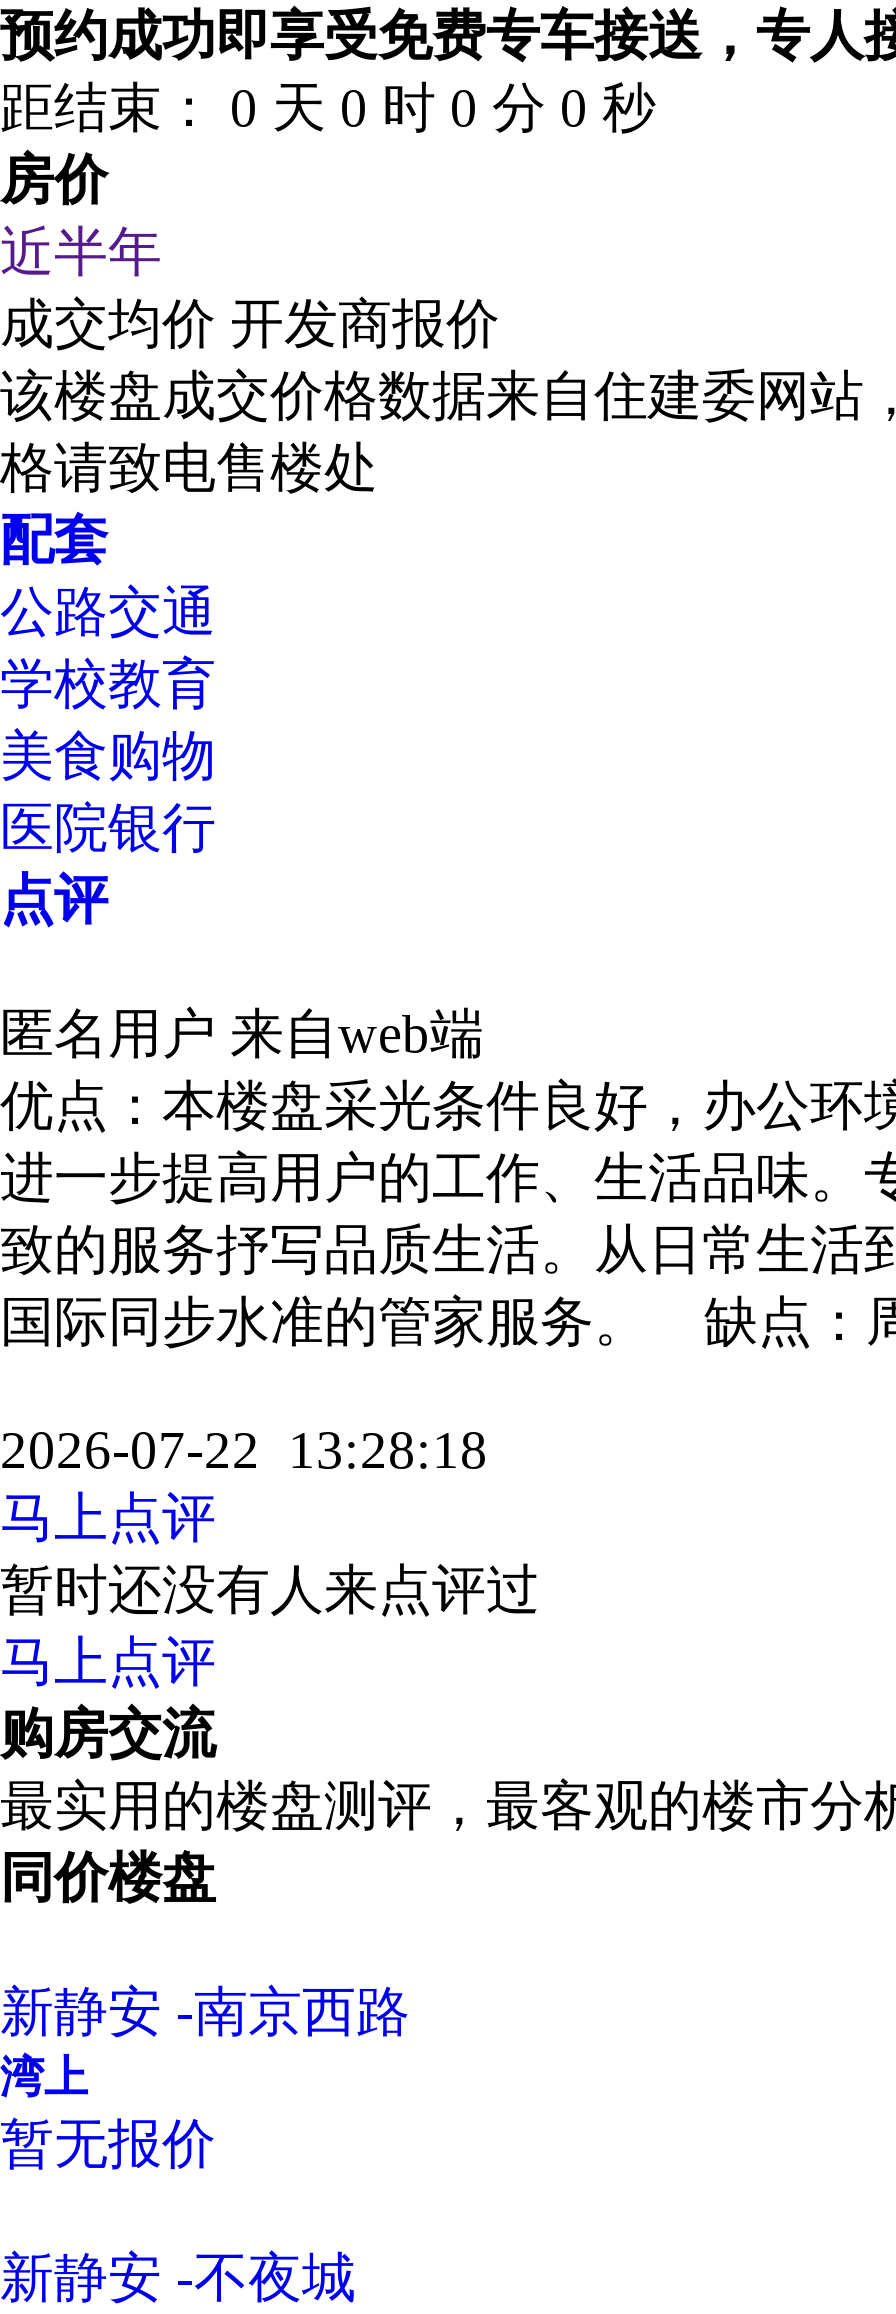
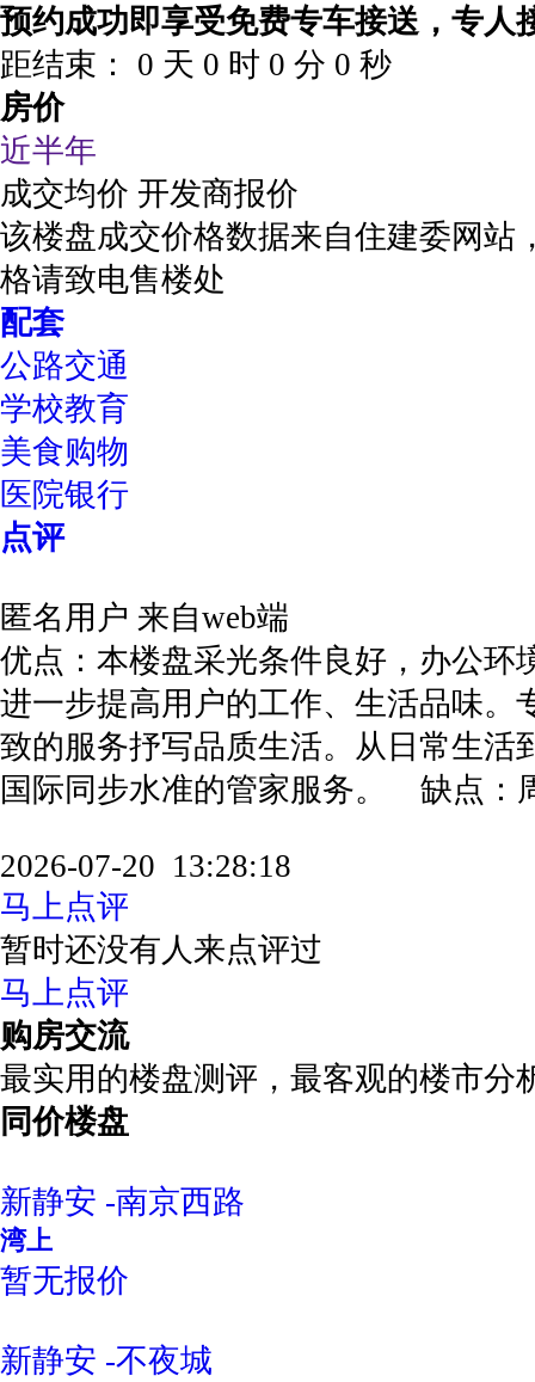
- 2026-07-22 13:28:18
+ 2026-07-20 13:28:18
